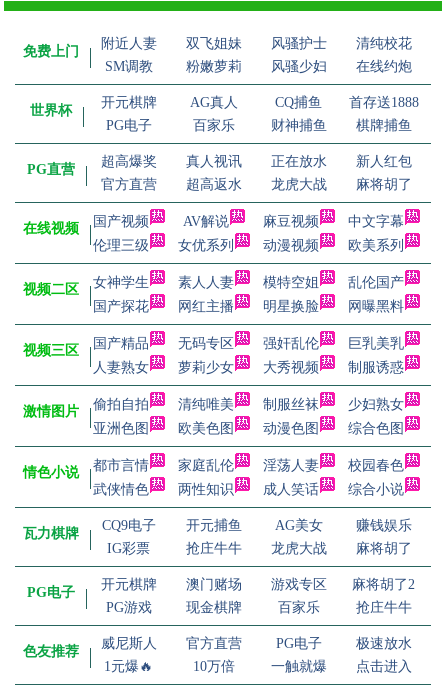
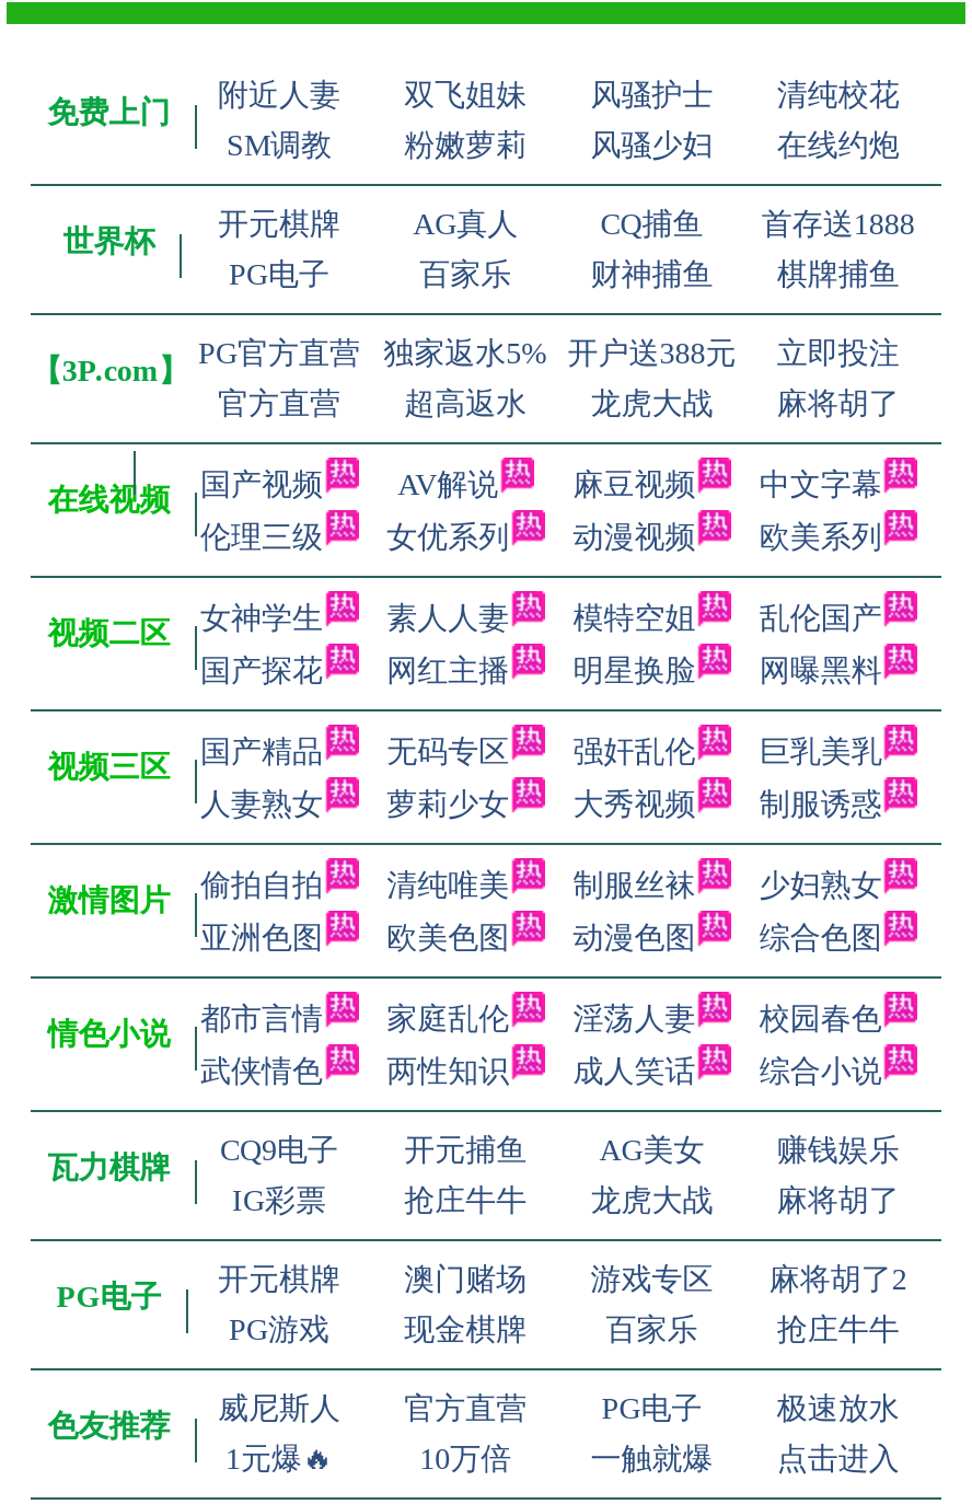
- 超高爆奖
- 真人视讯
- 正在放水
- 新人红包
+ PG官方直营
+ 独家返水5%
+ 开户送388元
+ 立即投注

- PG直营
+ 【3P.com】
